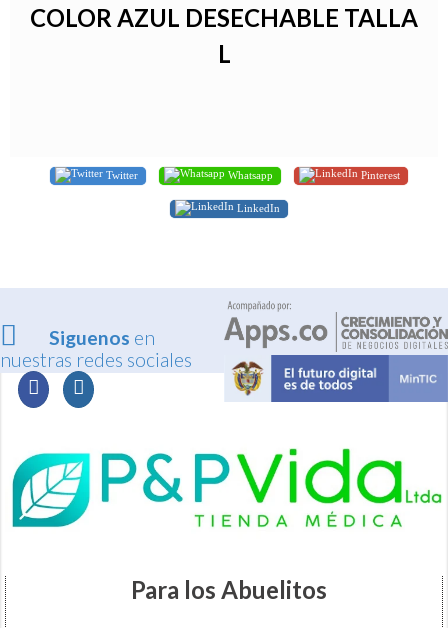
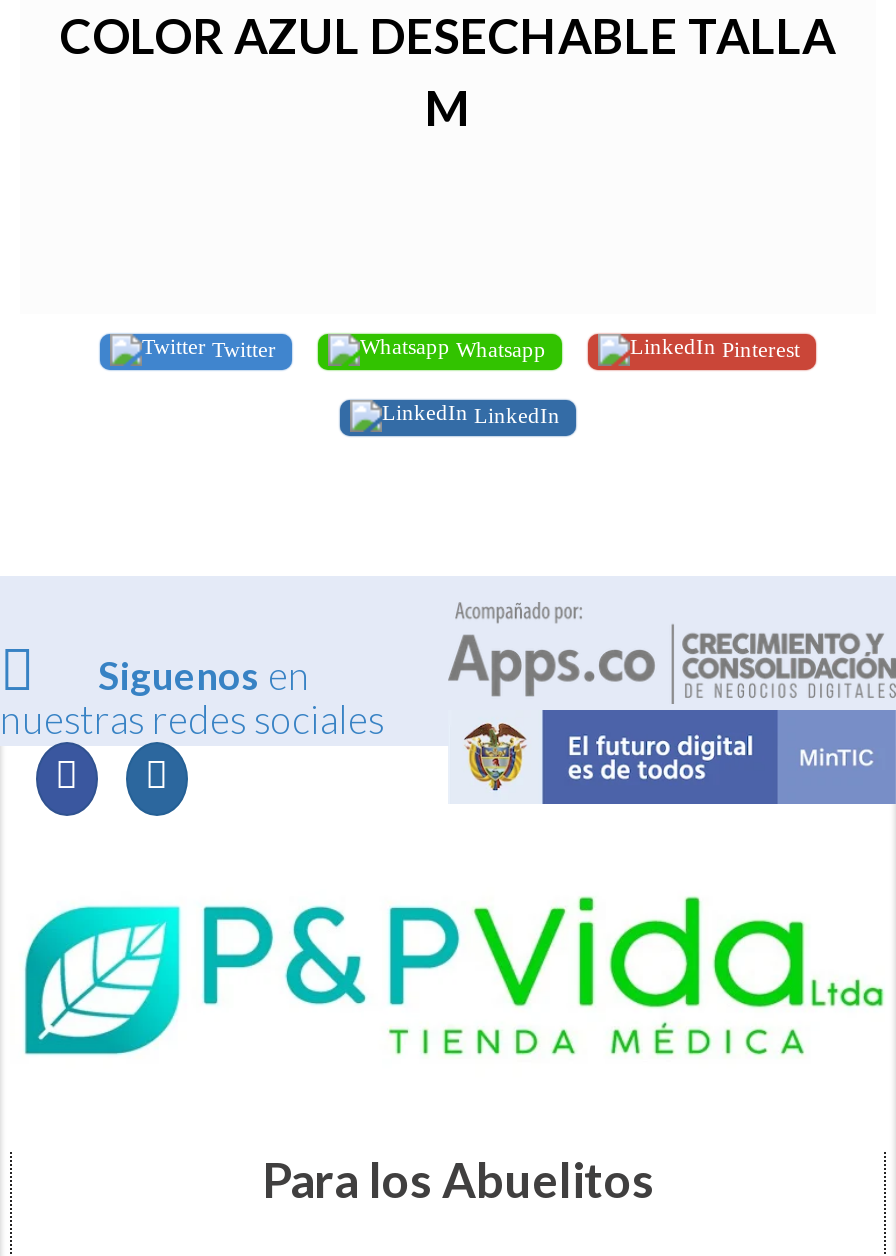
- L
+ M
